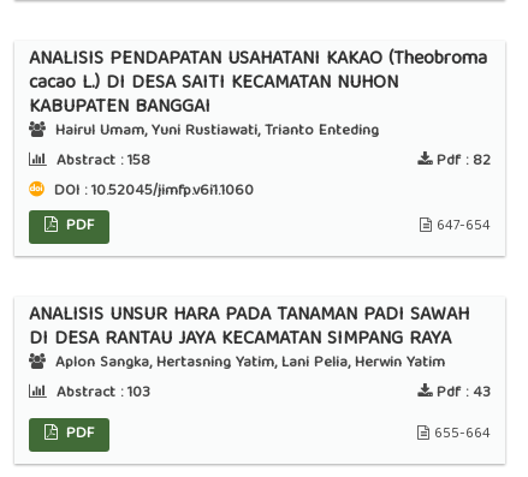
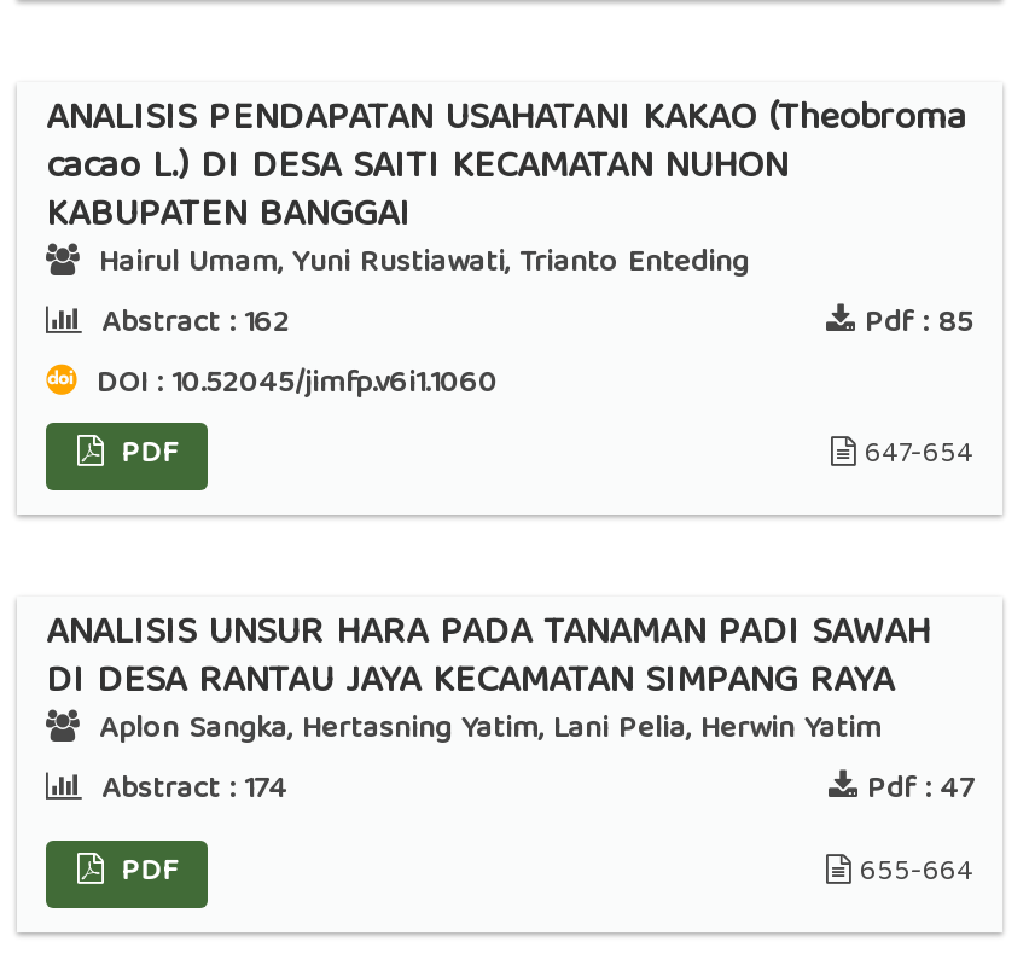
- Abstract : 158
+ Abstract : 162

- Pdf : 82
+ Pdf : 85

- Abstract : 103
+ Abstract : 174

- Pdf : 43
+ Pdf : 47
